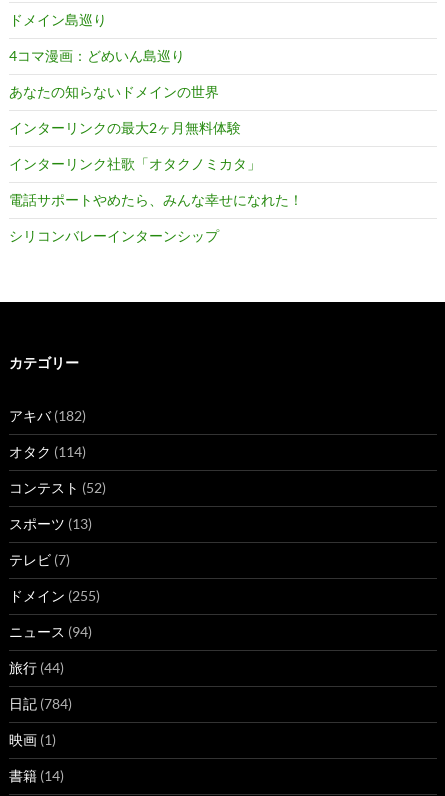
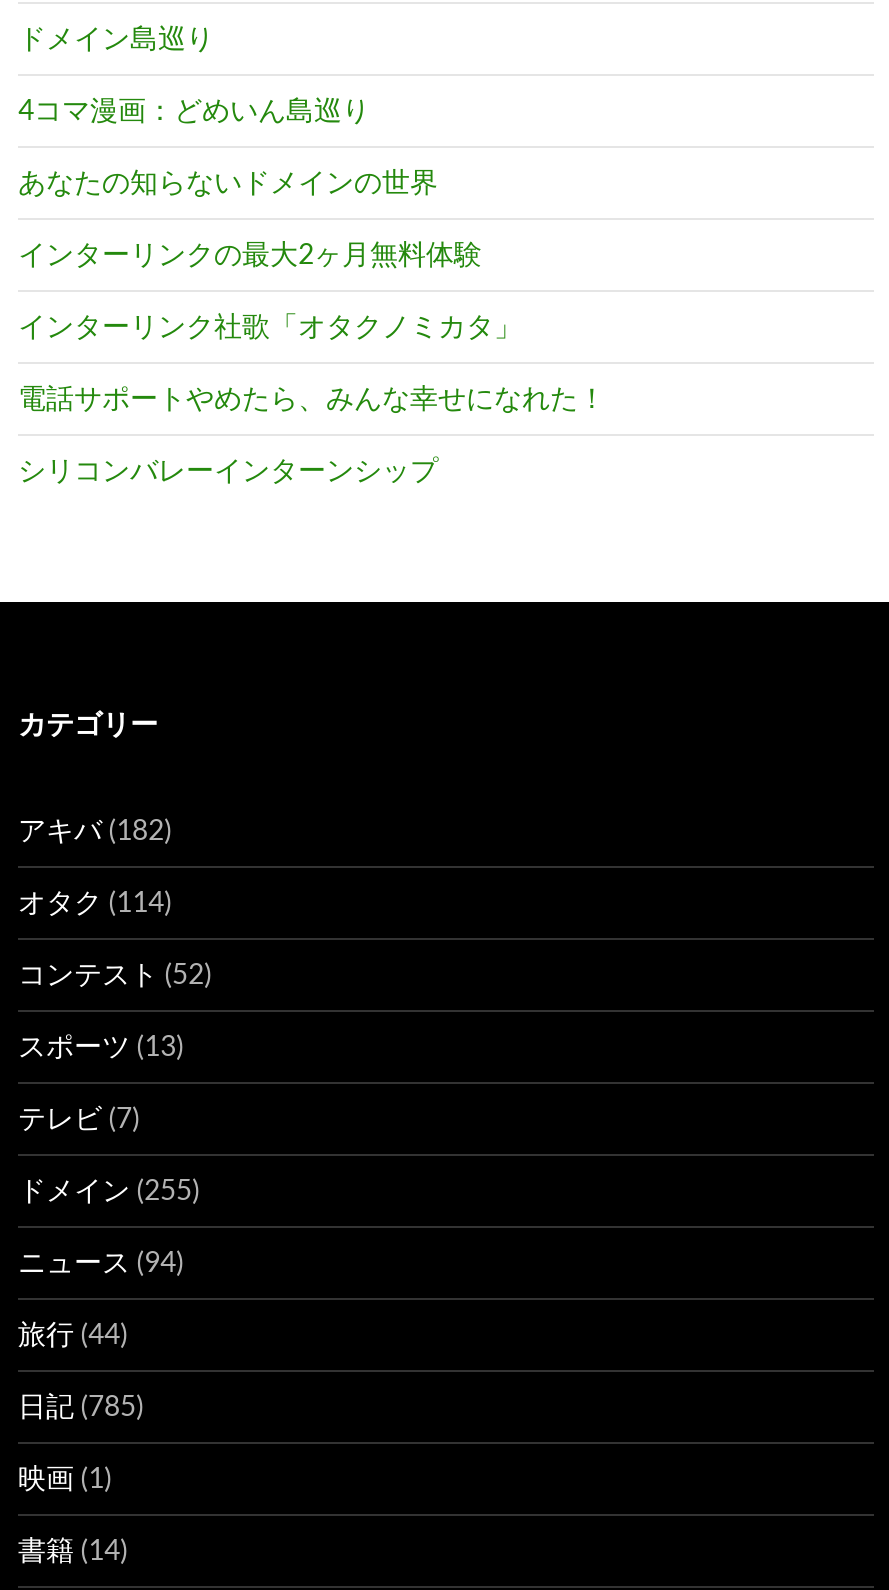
- 日記(784)
+ 日記(785)
